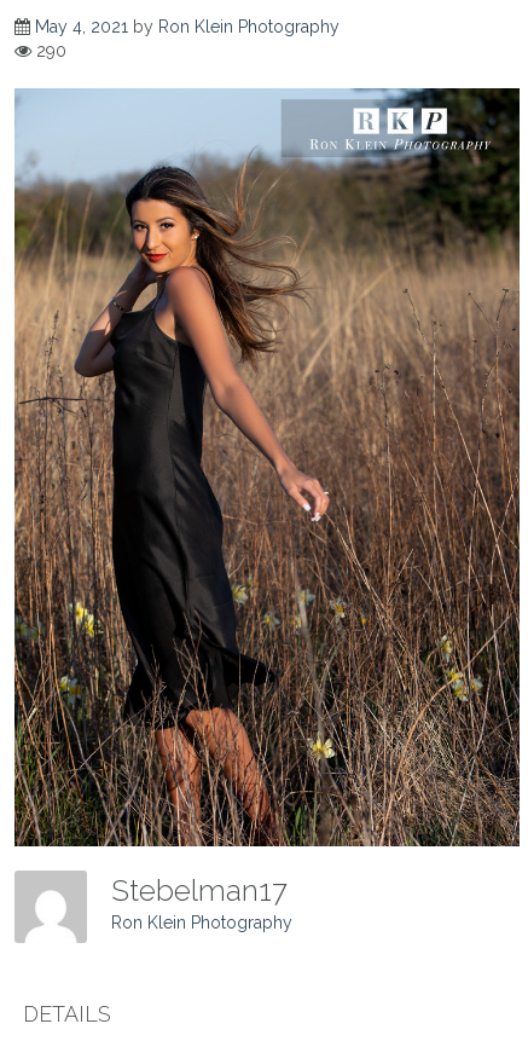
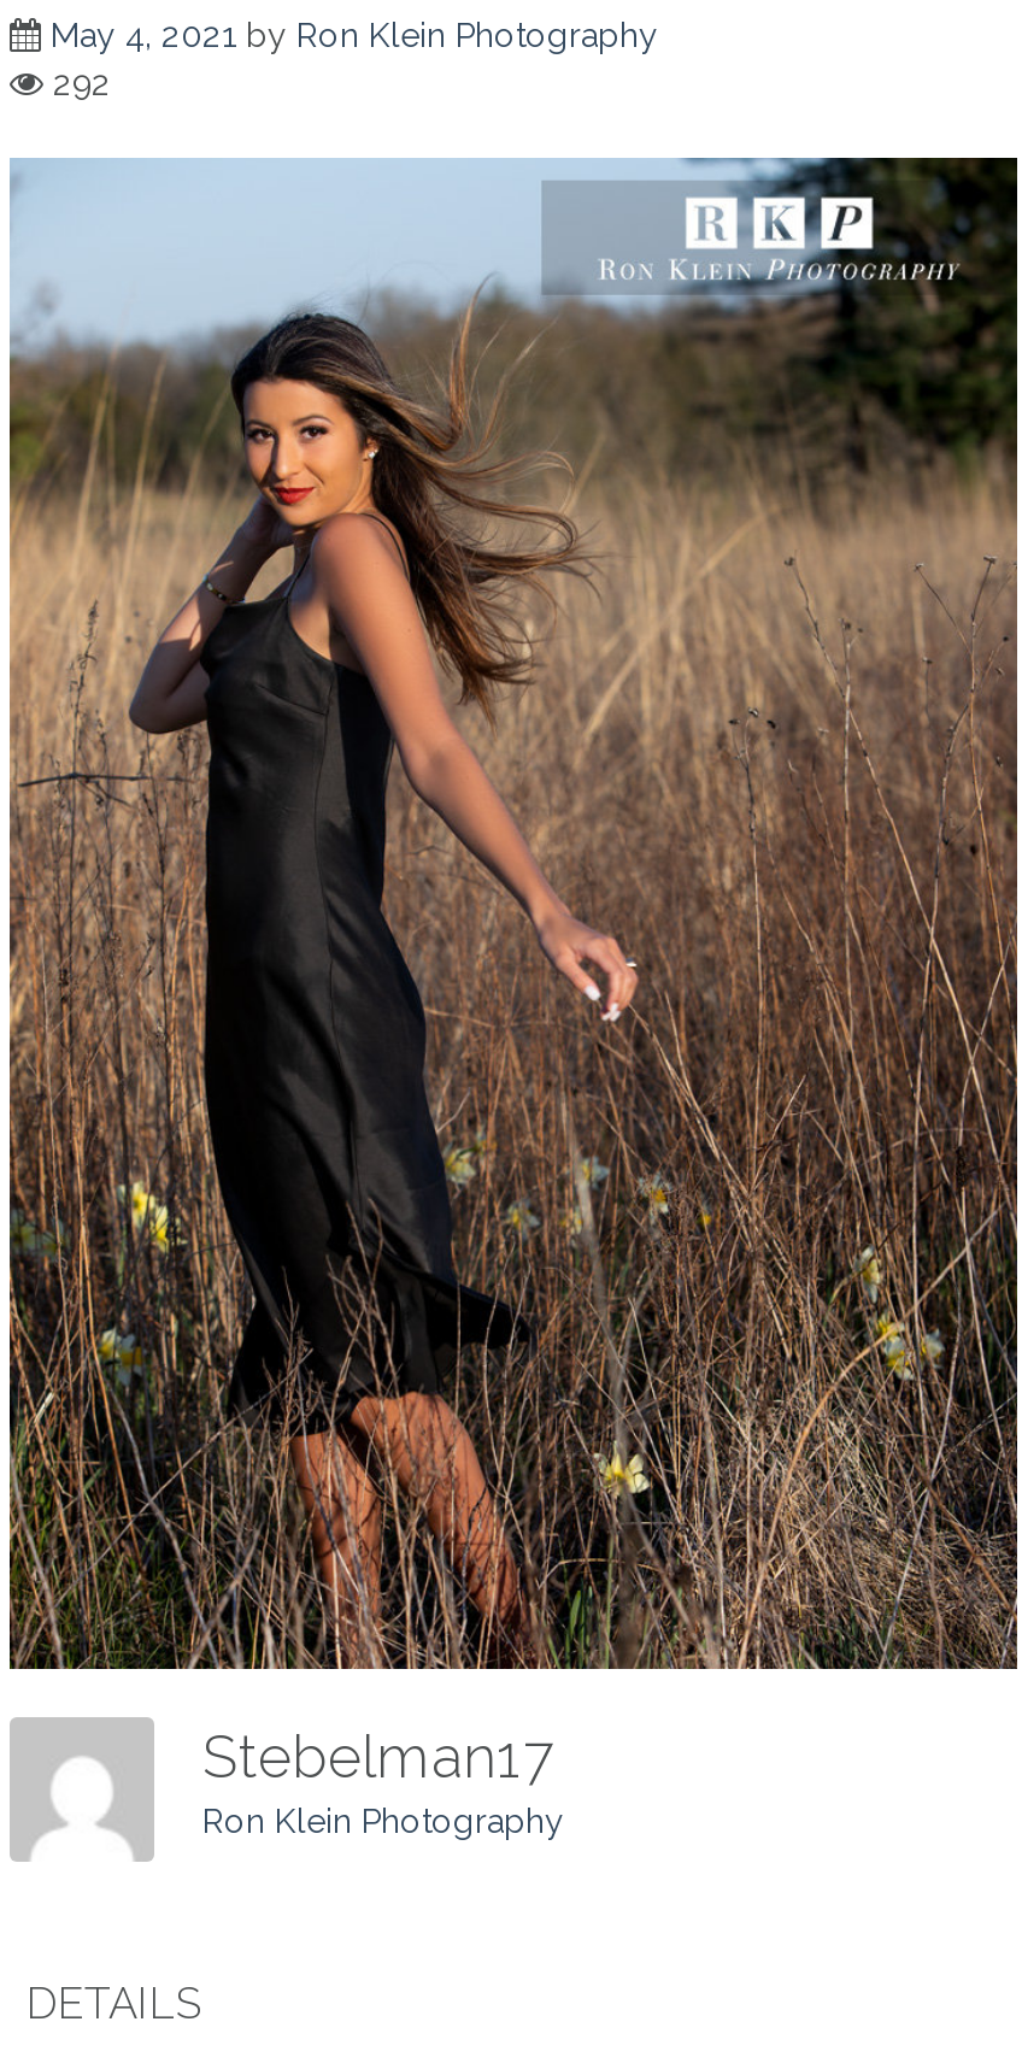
- 290
+ 292
